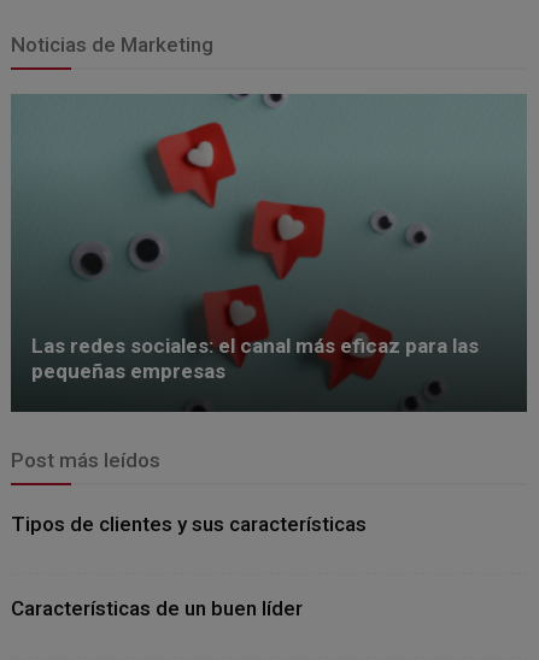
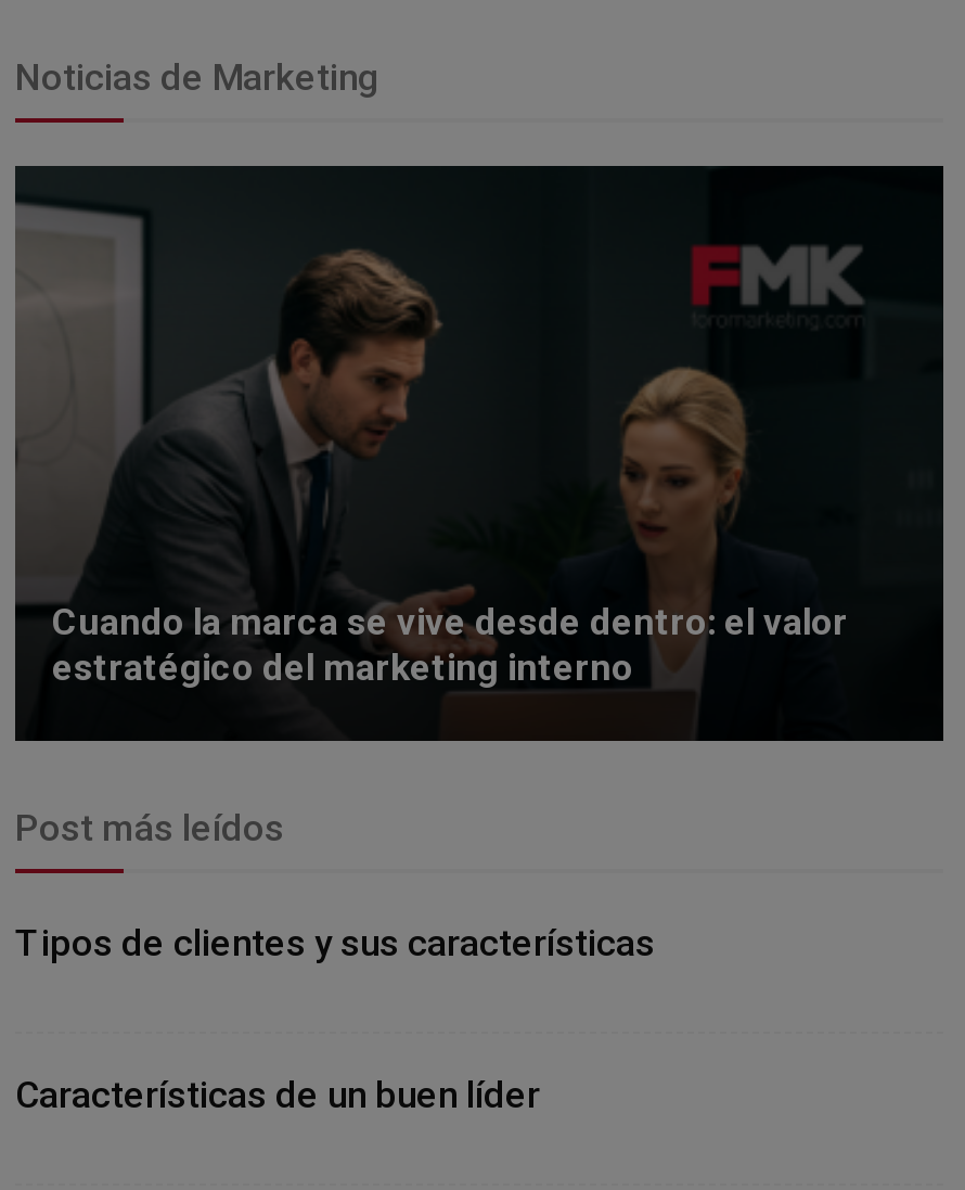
- [image]
- Las redes sociales: el canal más eficaz para las
- pequeñas empresas
+ [image]
+ Cuando la marca se vive desde dentro: el valor
+ estratégico del marketing interno
